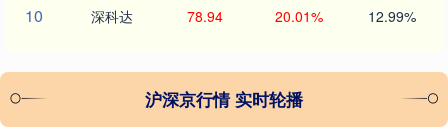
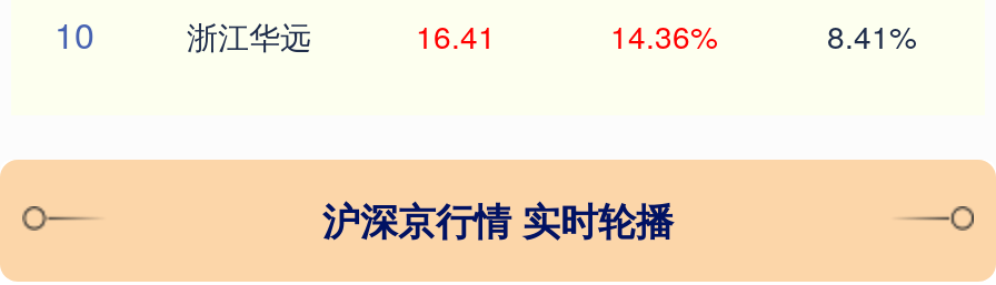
- 深科达
- 78.94
- 20.01%
- 12.99%
+ 浙江华远
+ 16.41
+ 14.36%
+ 8.41%
